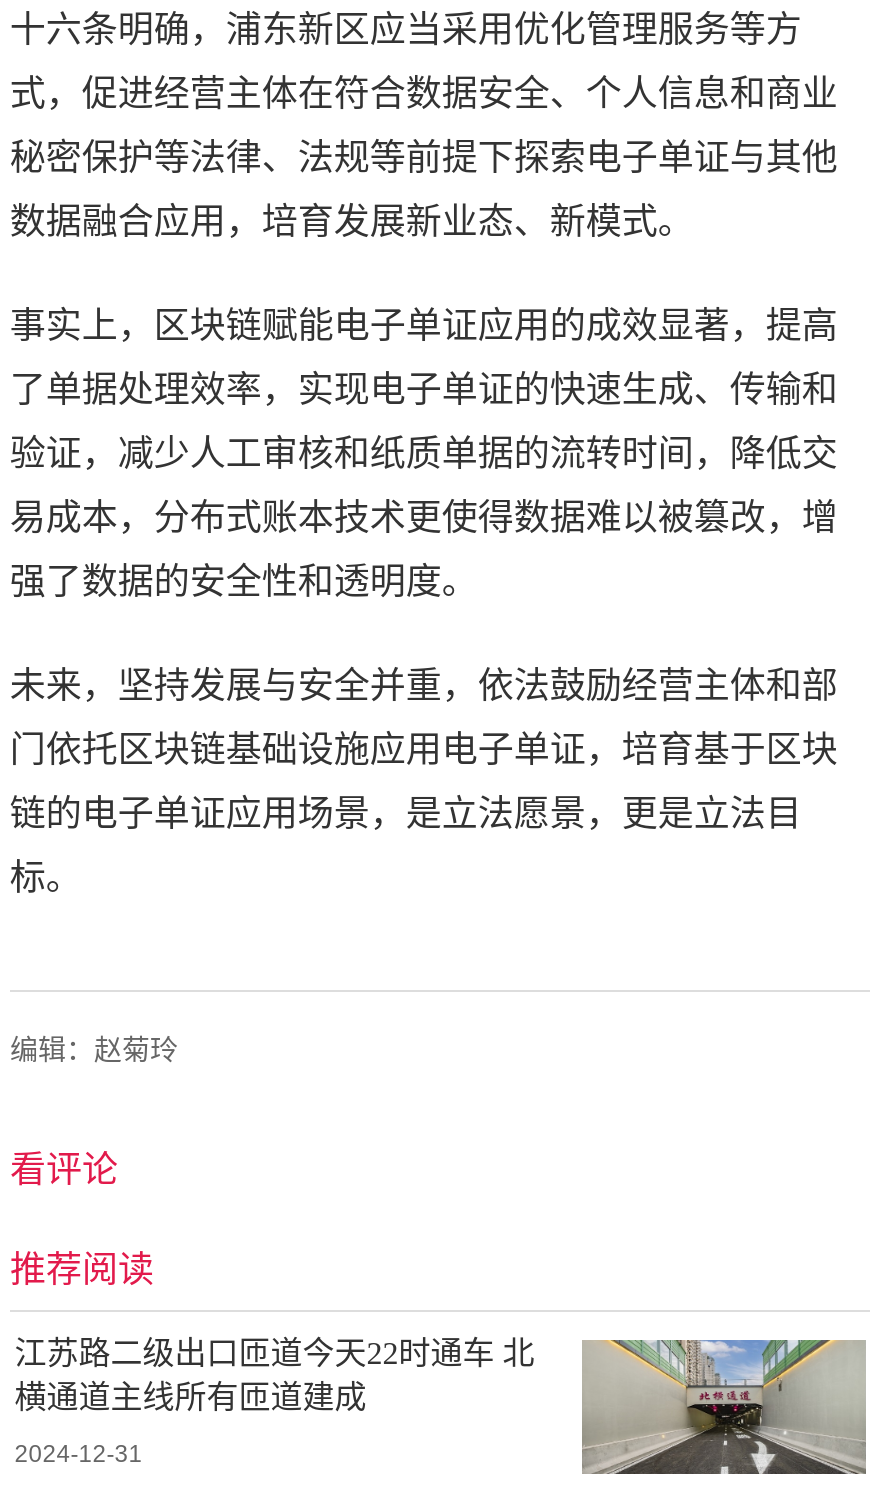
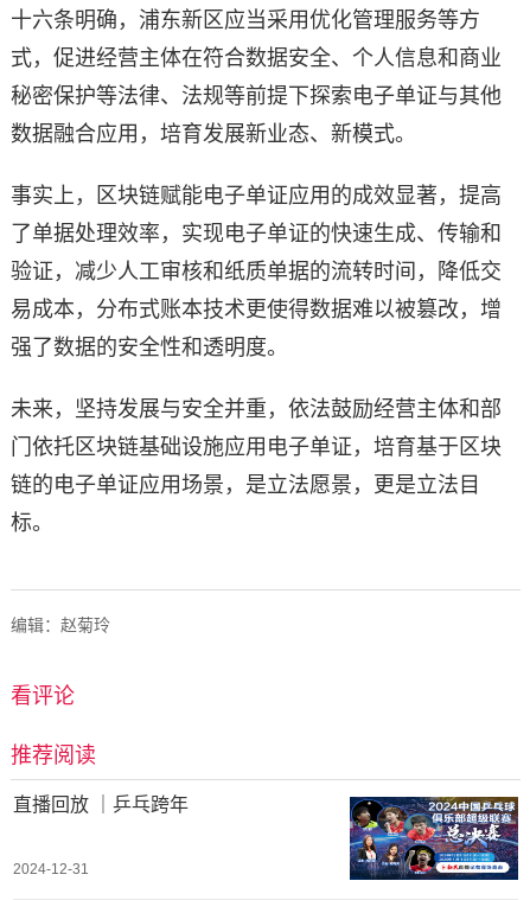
- 江苏路二级出口匝道今天22时通车 北
- 横通道主线所有匝道建成
+ 直播回放 ｜乒乓跨年

- [image]
+ [image]
